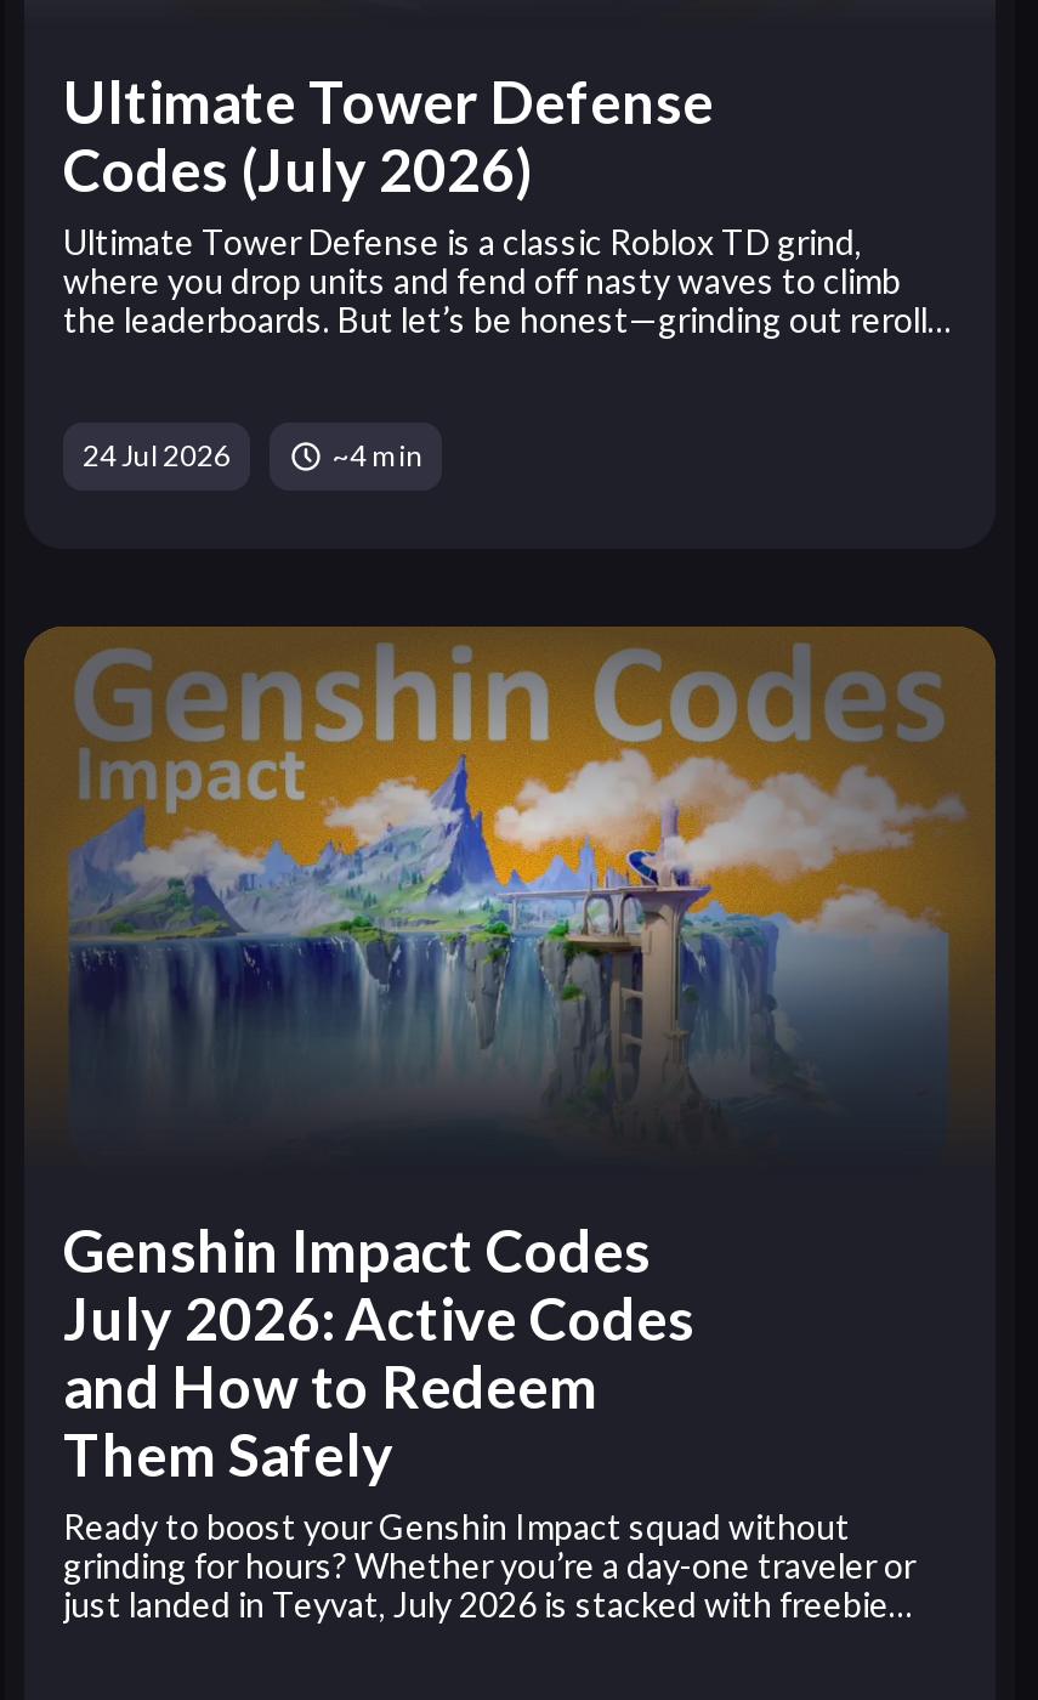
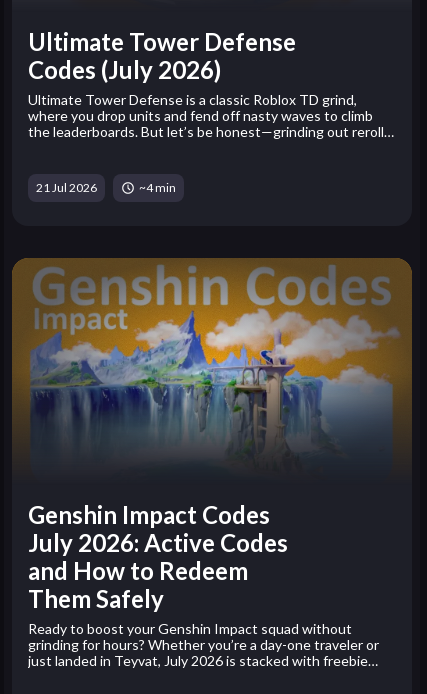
- 24 Jul 2026
+ 21 Jul 2026
